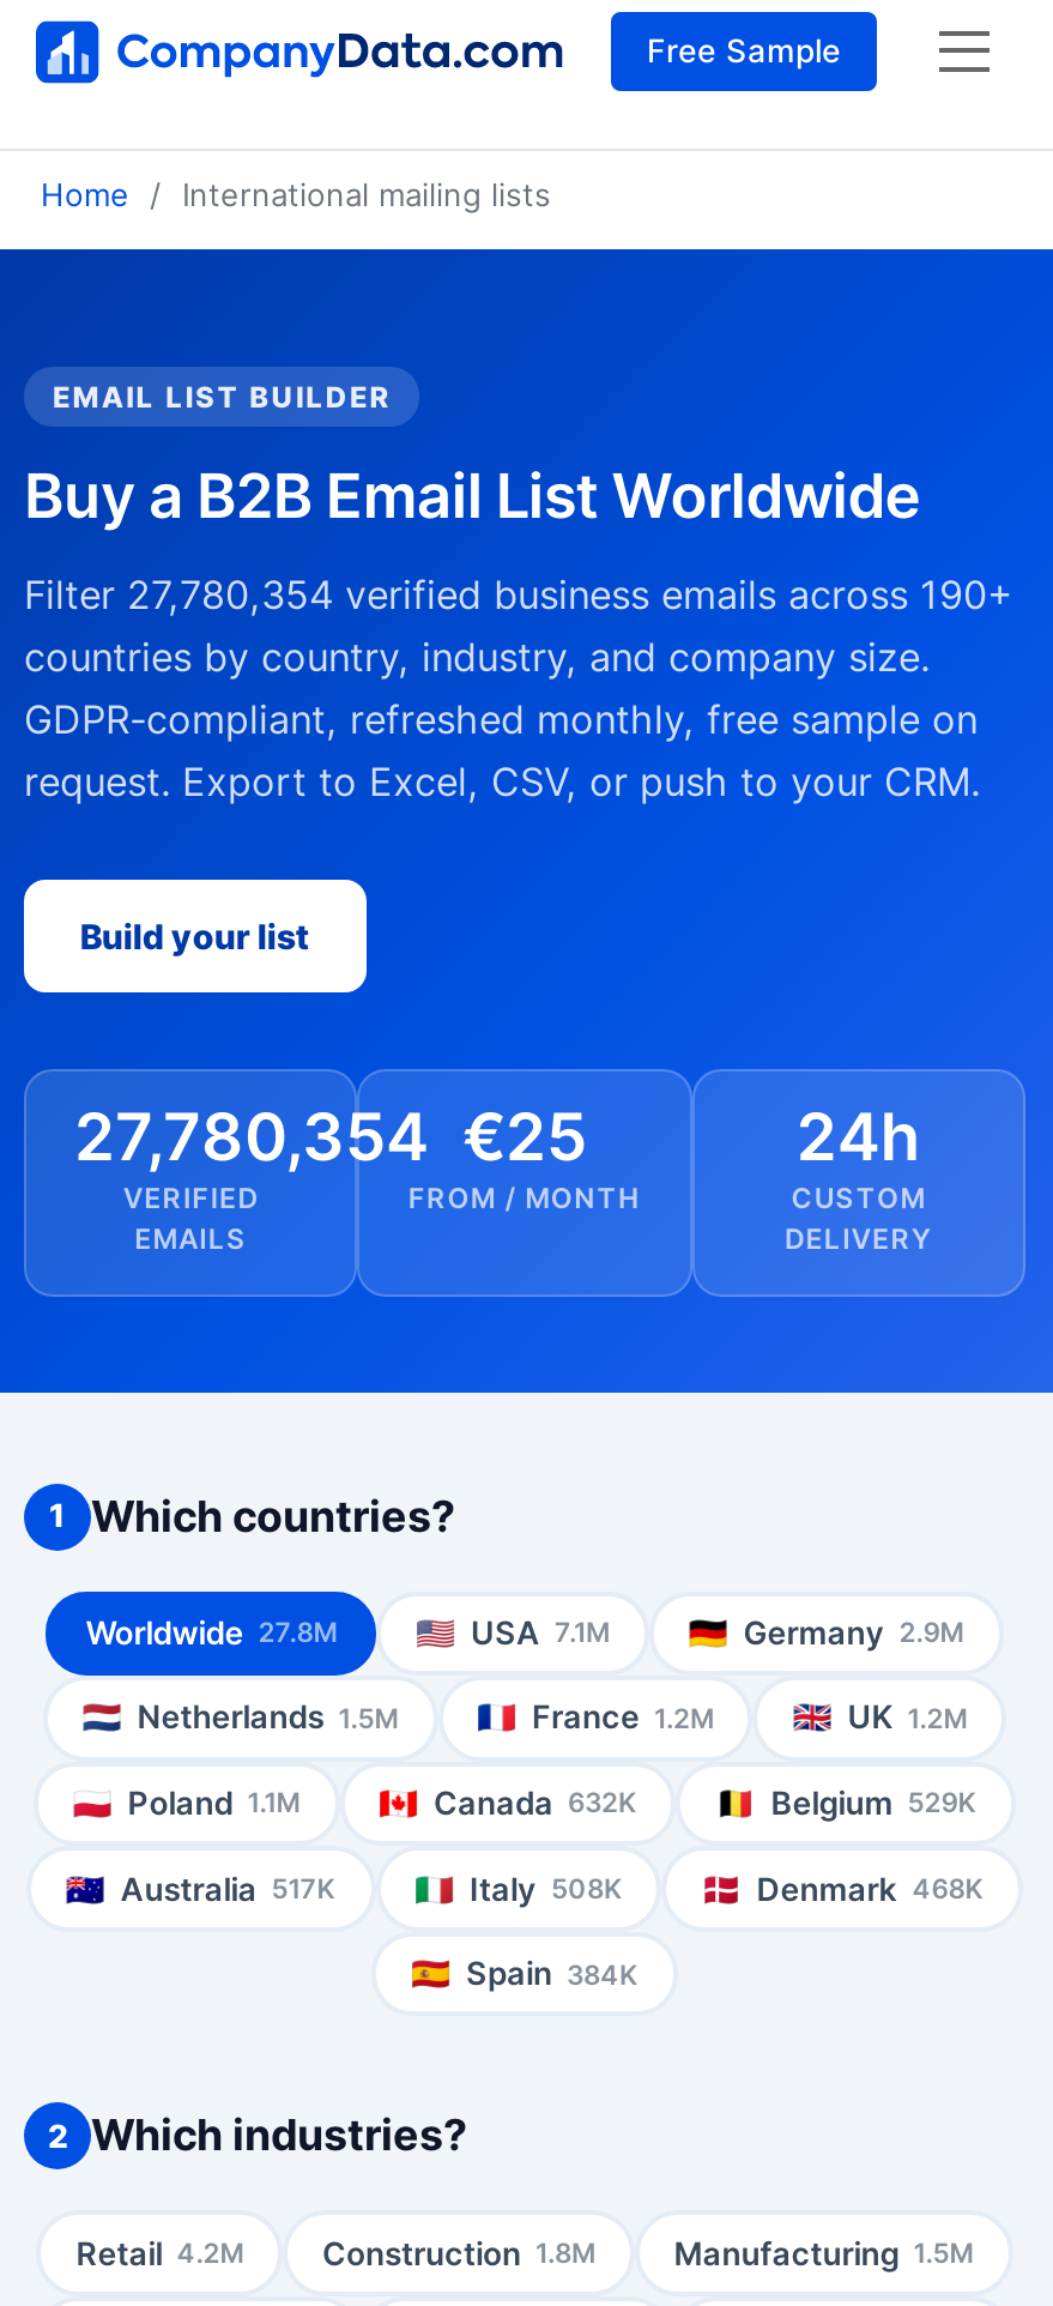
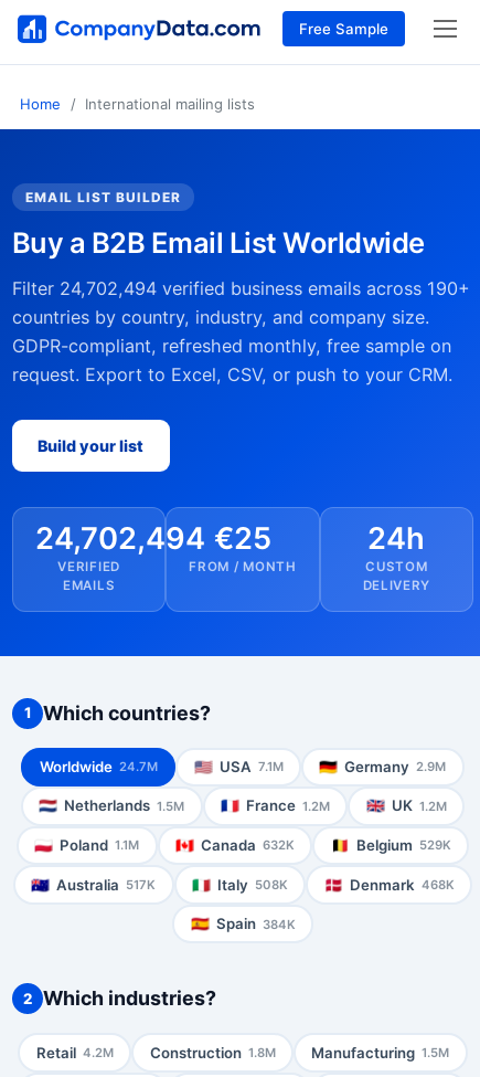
- Filter 27,780,354 verified business emails across 190+
+ Filter 24,702,494 verified business emails across 190+

- 27,780,354 €25
+ 24,702,494 €25

- Worldwide 27.8M
+ Worldwide 24.7M
